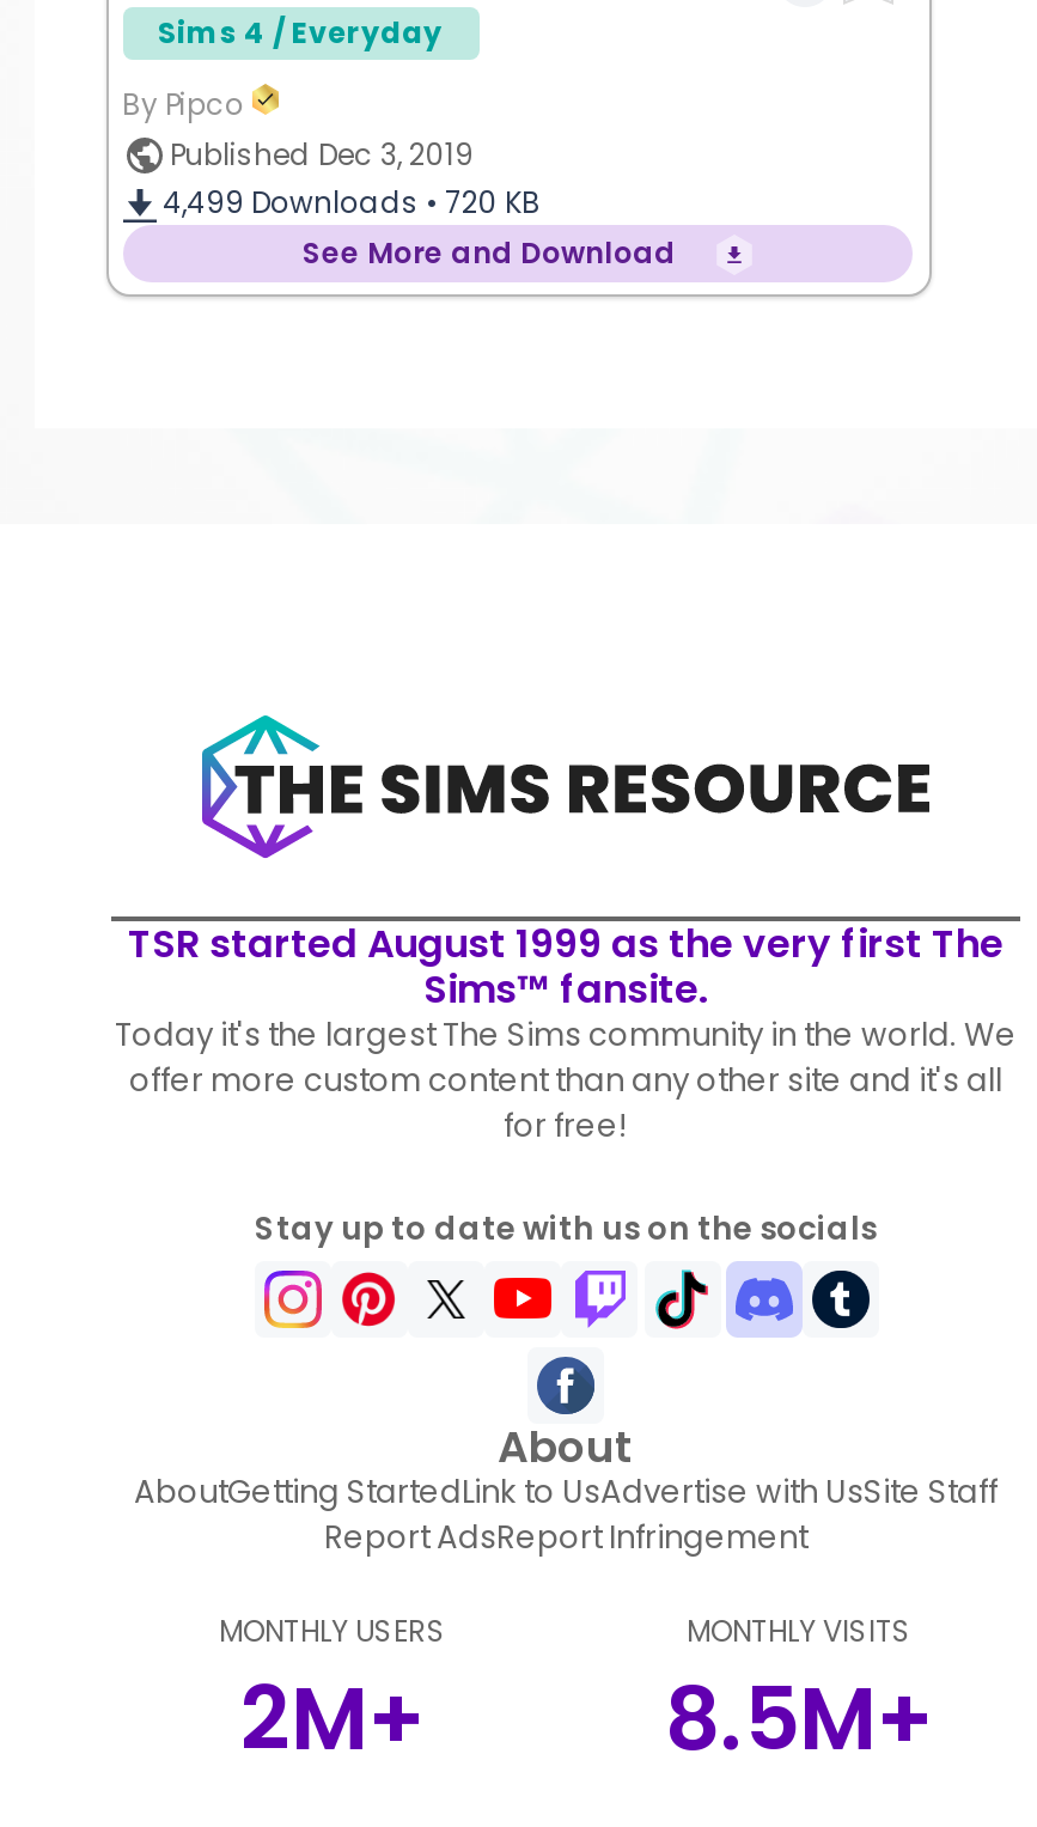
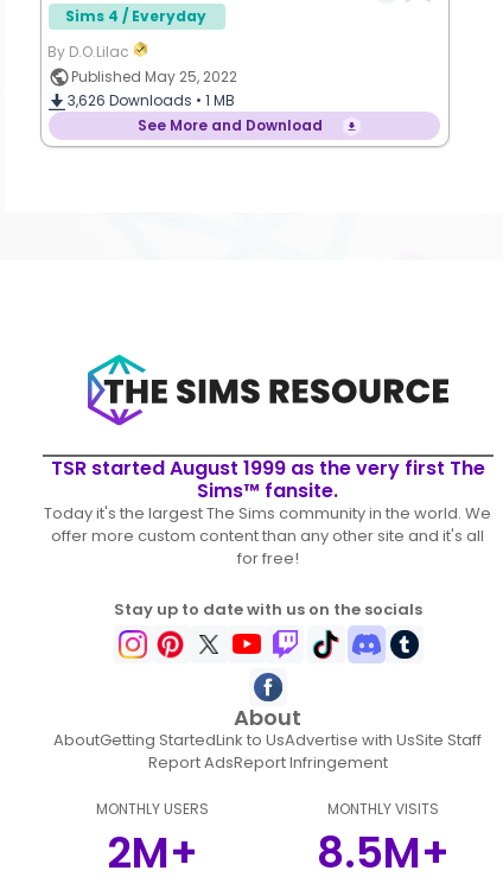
- By Pipco
+ By D.O.Lilac

- Published Dec 3, 2019
+ Published May 25, 2022

- 4,499 Downloads • 720 KB
+ 3,626 Downloads • 1 MB
